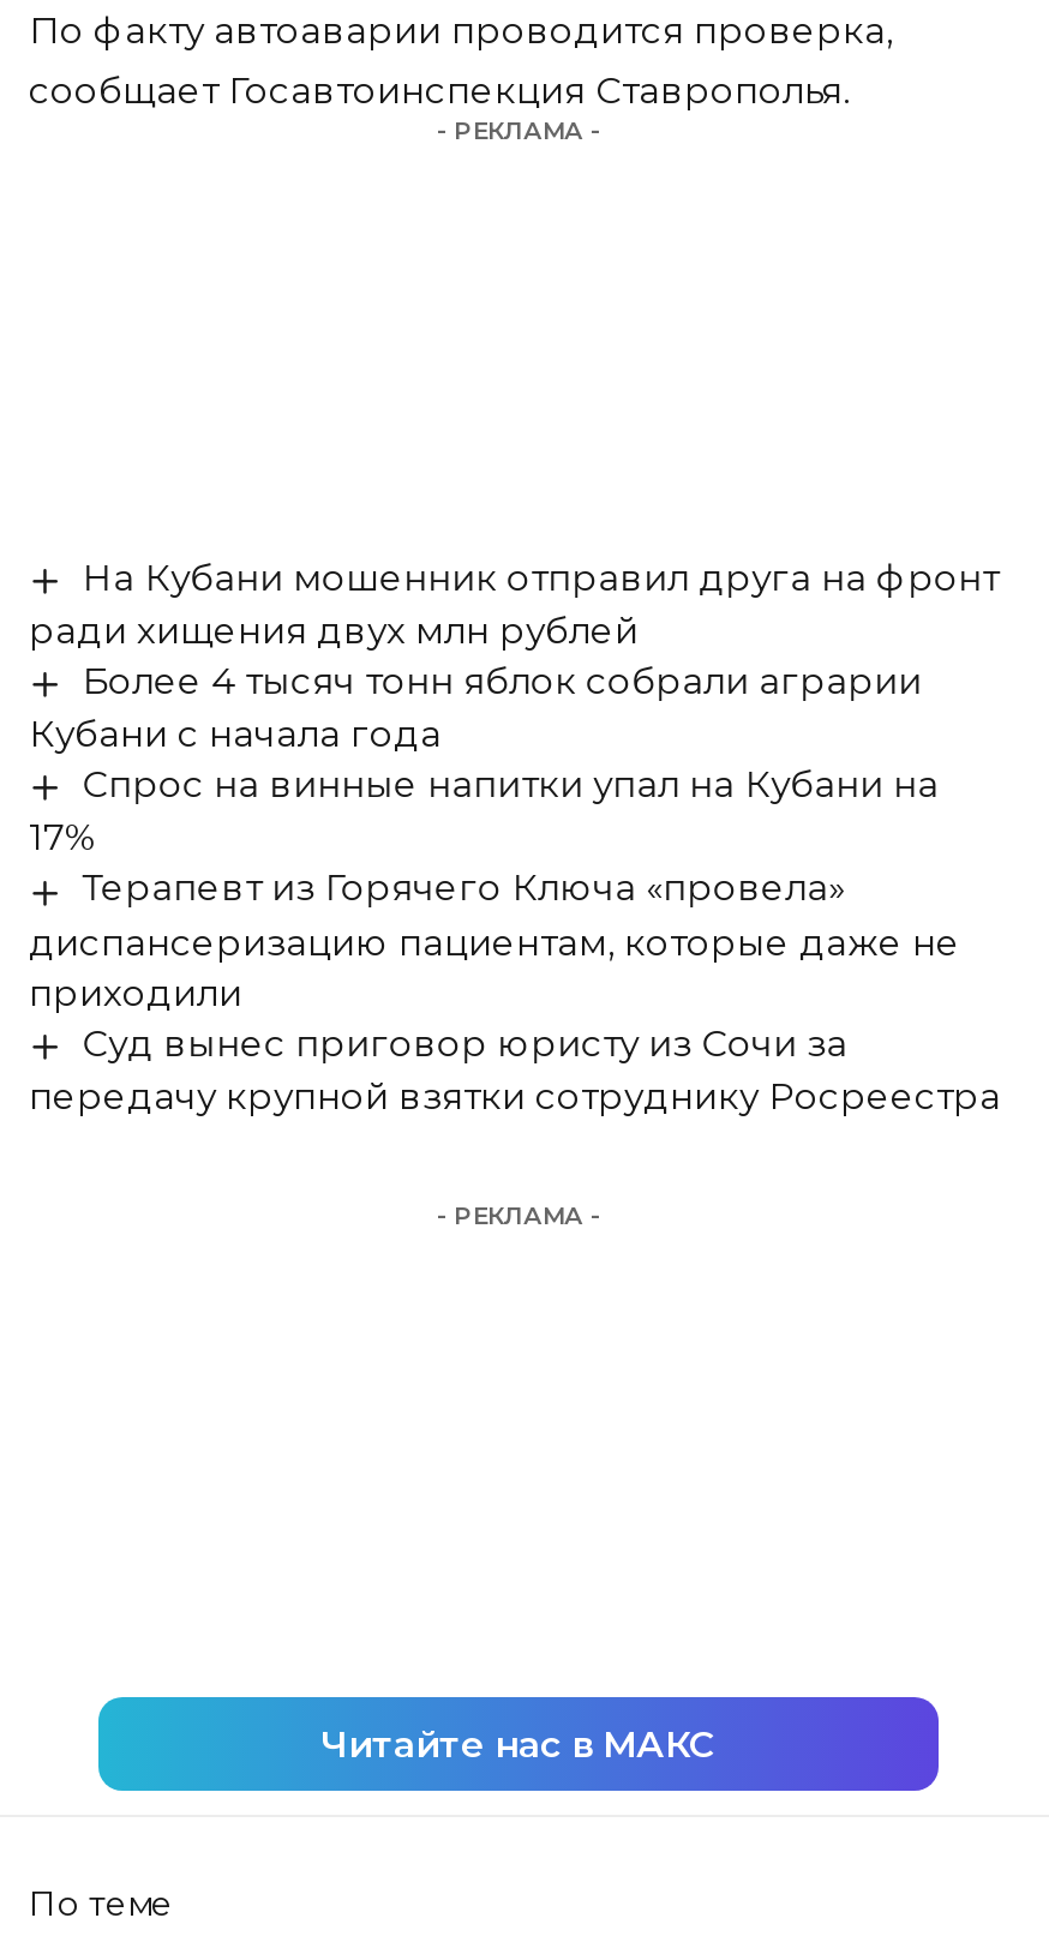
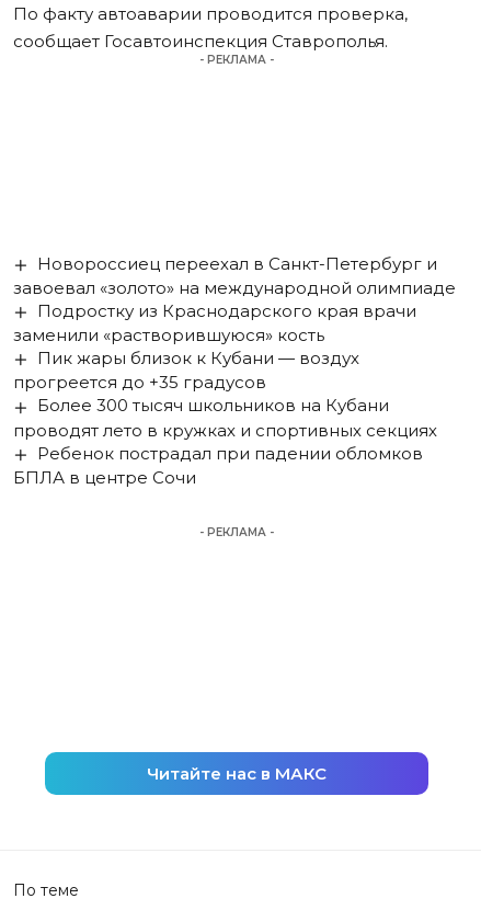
- На Кубани мошенник отправил друга на фронт
- ради хищения двух млн рублей
- Более 4 тысяч тонн яблок собрали аграрии
- Кубани с начала года
- Спрос на винные напитки упал на Кубани на
- 17%
- Терапевт из Горячего Ключа «провела»
- диспансеризацию пациентам, которые даже не
- приходили
- Суд вынес приговор юристу из Сочи за
- передачу крупной взятки сотруднику Росреестра
+ Новороссиец переехал в Санкт-Петербург и
+ завоевал «золото» на международной олимпиаде
+ Подростку из Краснодарского края врачи
+ заменили «растворившуюся» кость
+ Пик жары близок к Кубани — воздух
+ прогреется до +35 градусов
+ Более 300 тысяч школьников на Кубани
+ проводят лето в кружках и спортивных секциях
+ Ребенок пострадал при падении обломков
+ БПЛА в центре Сочи

moved up: - РЕКЛАМА - | Читайте нас в МАКС
